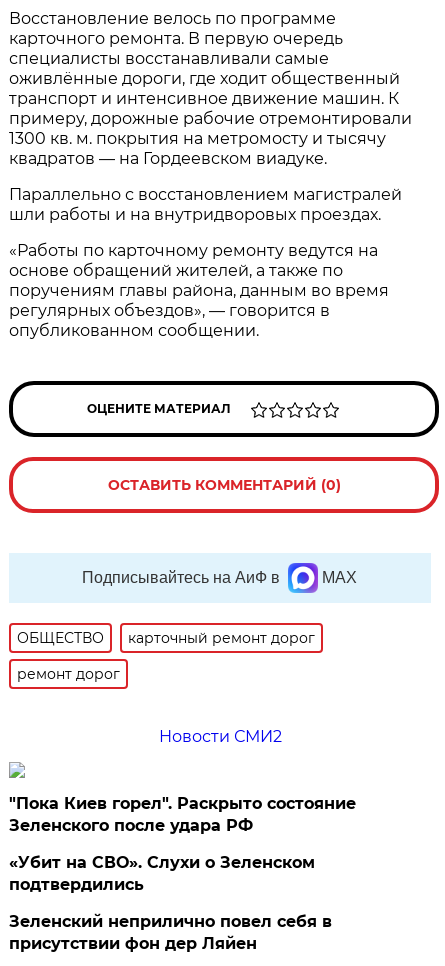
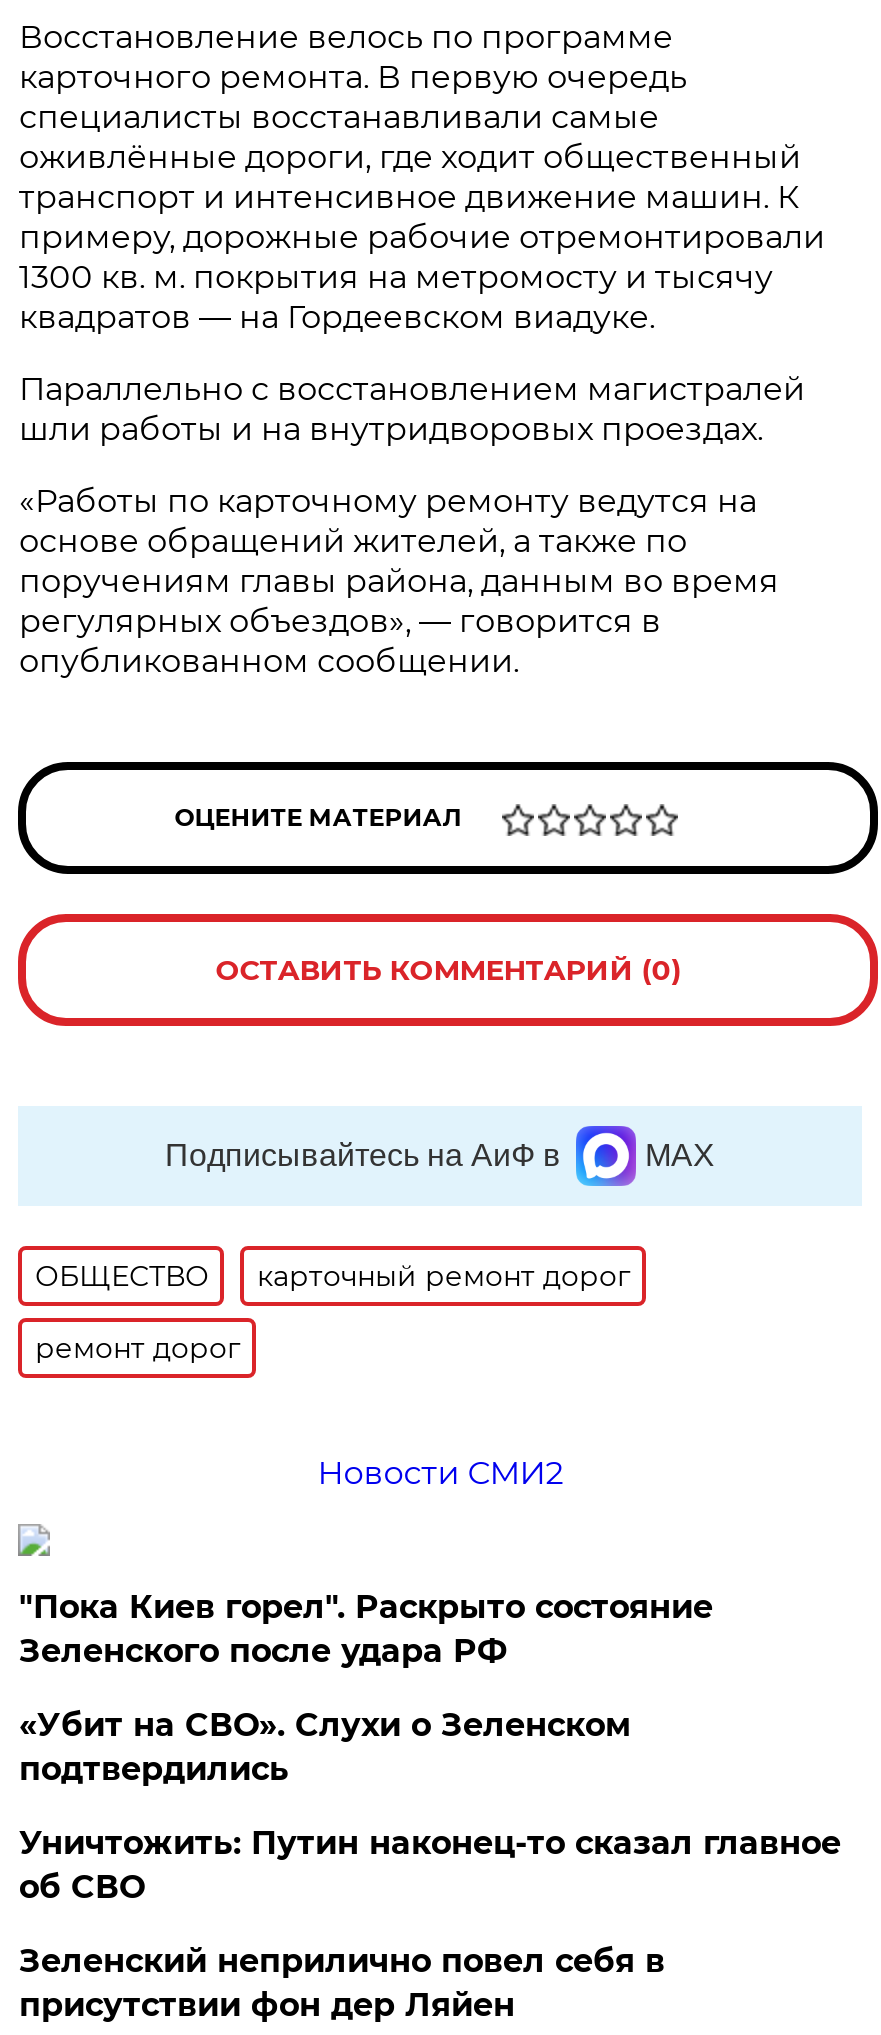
+ Уничтожить: Путин наконец-то сказал главное
+ об СВО
